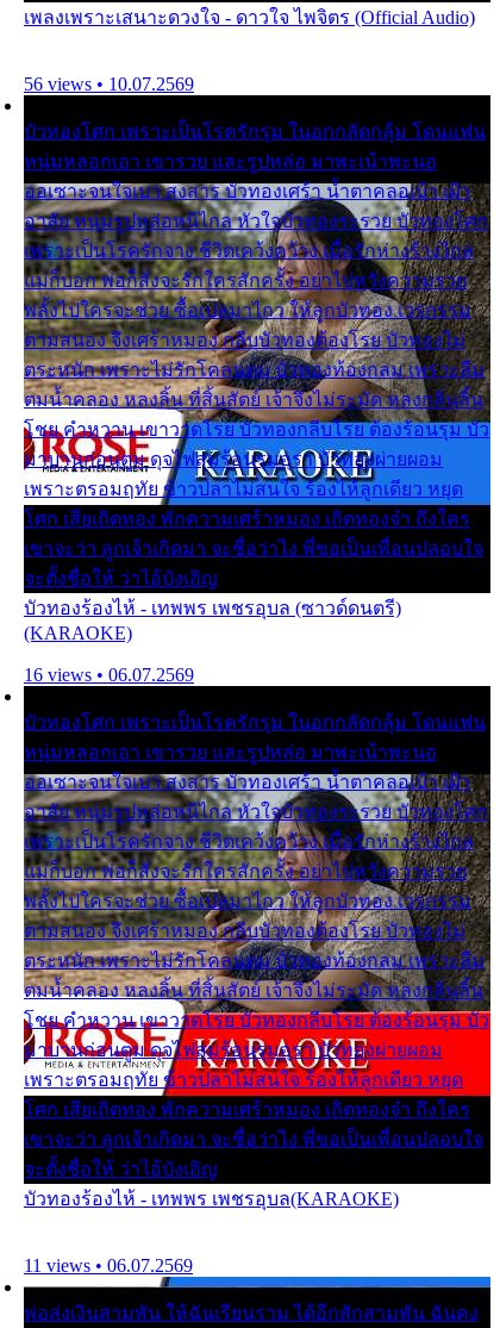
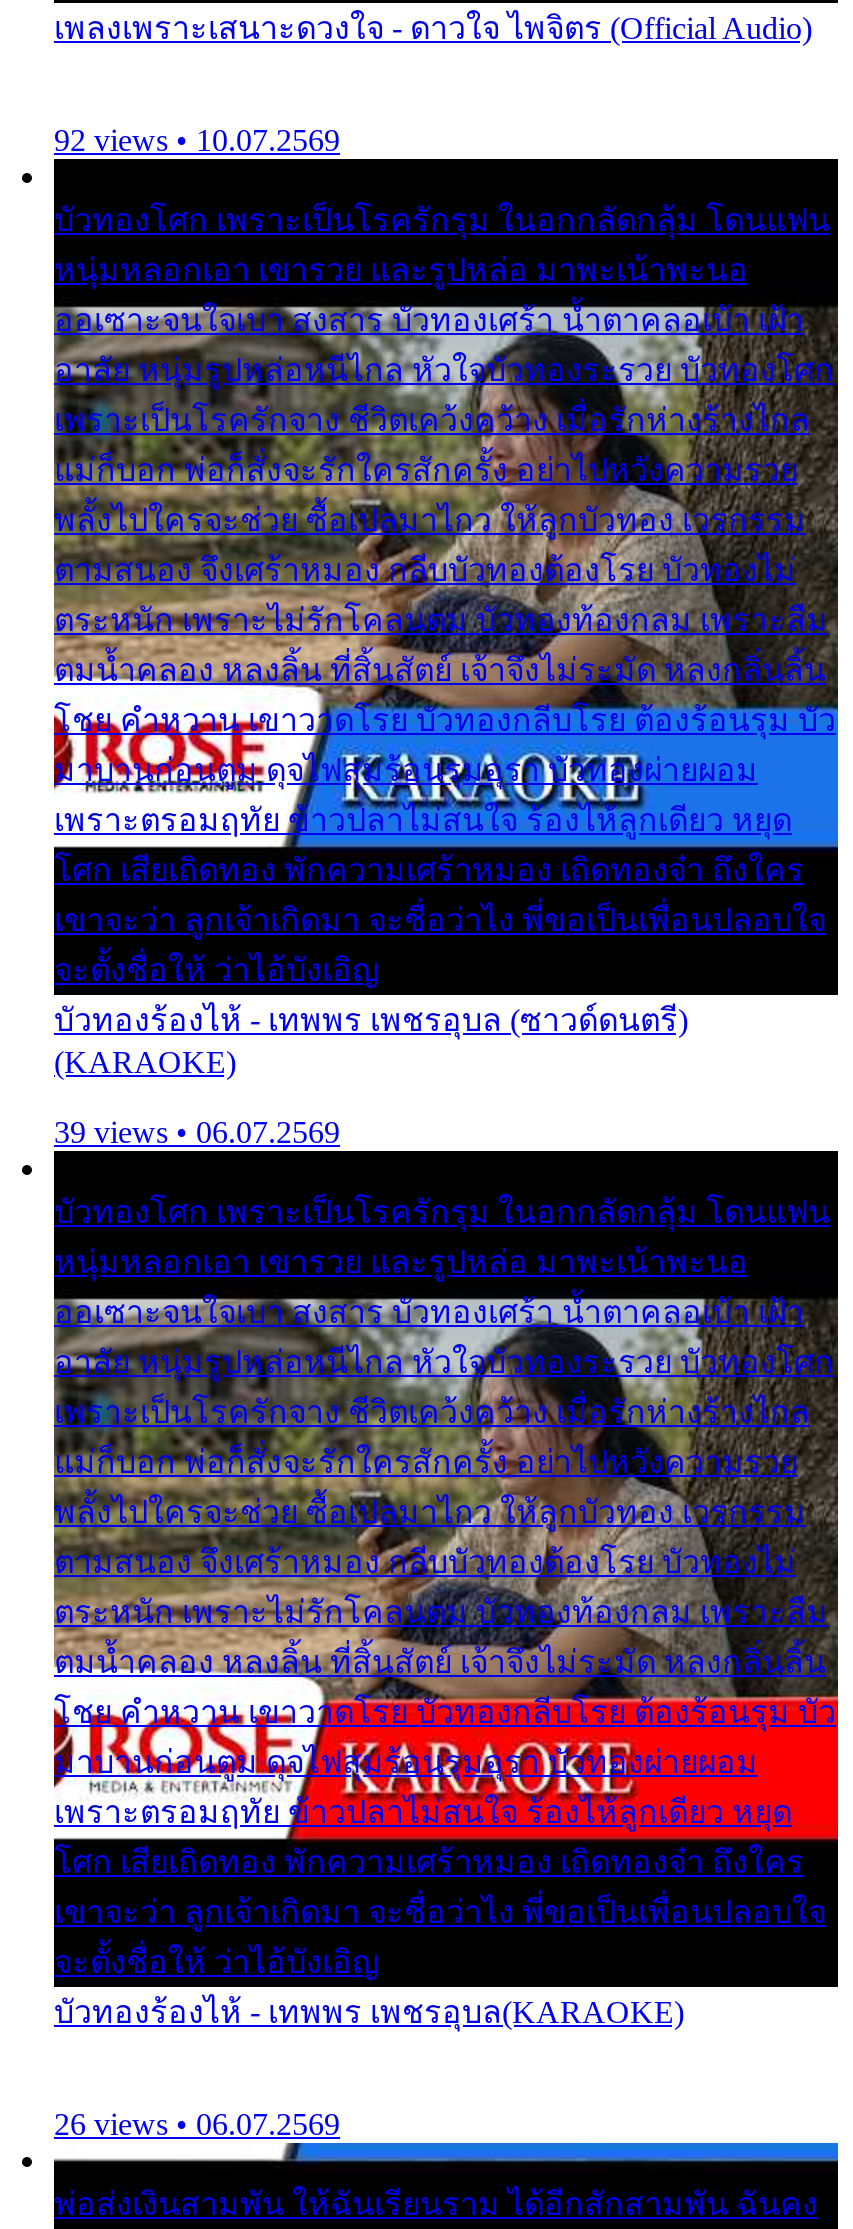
- 56 views • 10.07.2569
+ 92 views • 10.07.2569

- 16 views • 06.07.2569
+ 39 views • 06.07.2569

- 11 views • 06.07.2569
+ 26 views • 06.07.2569
